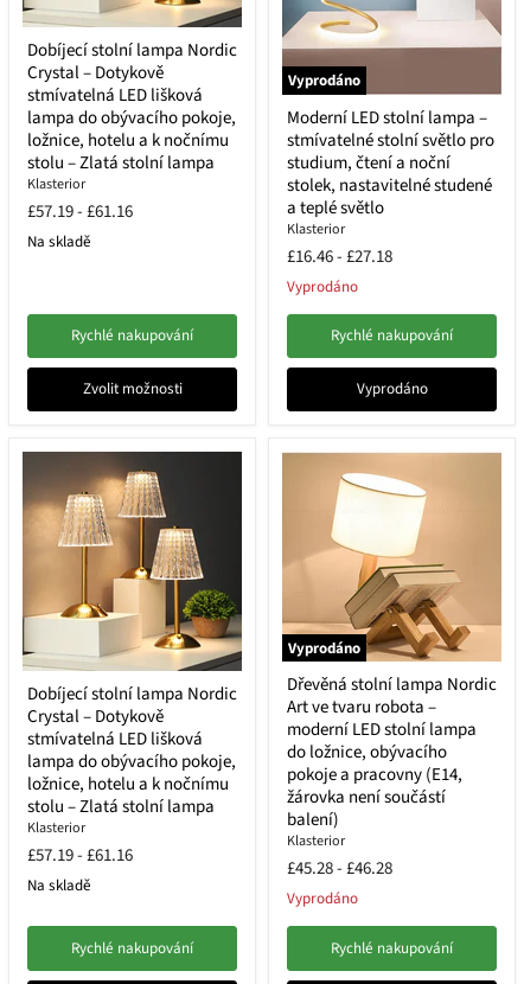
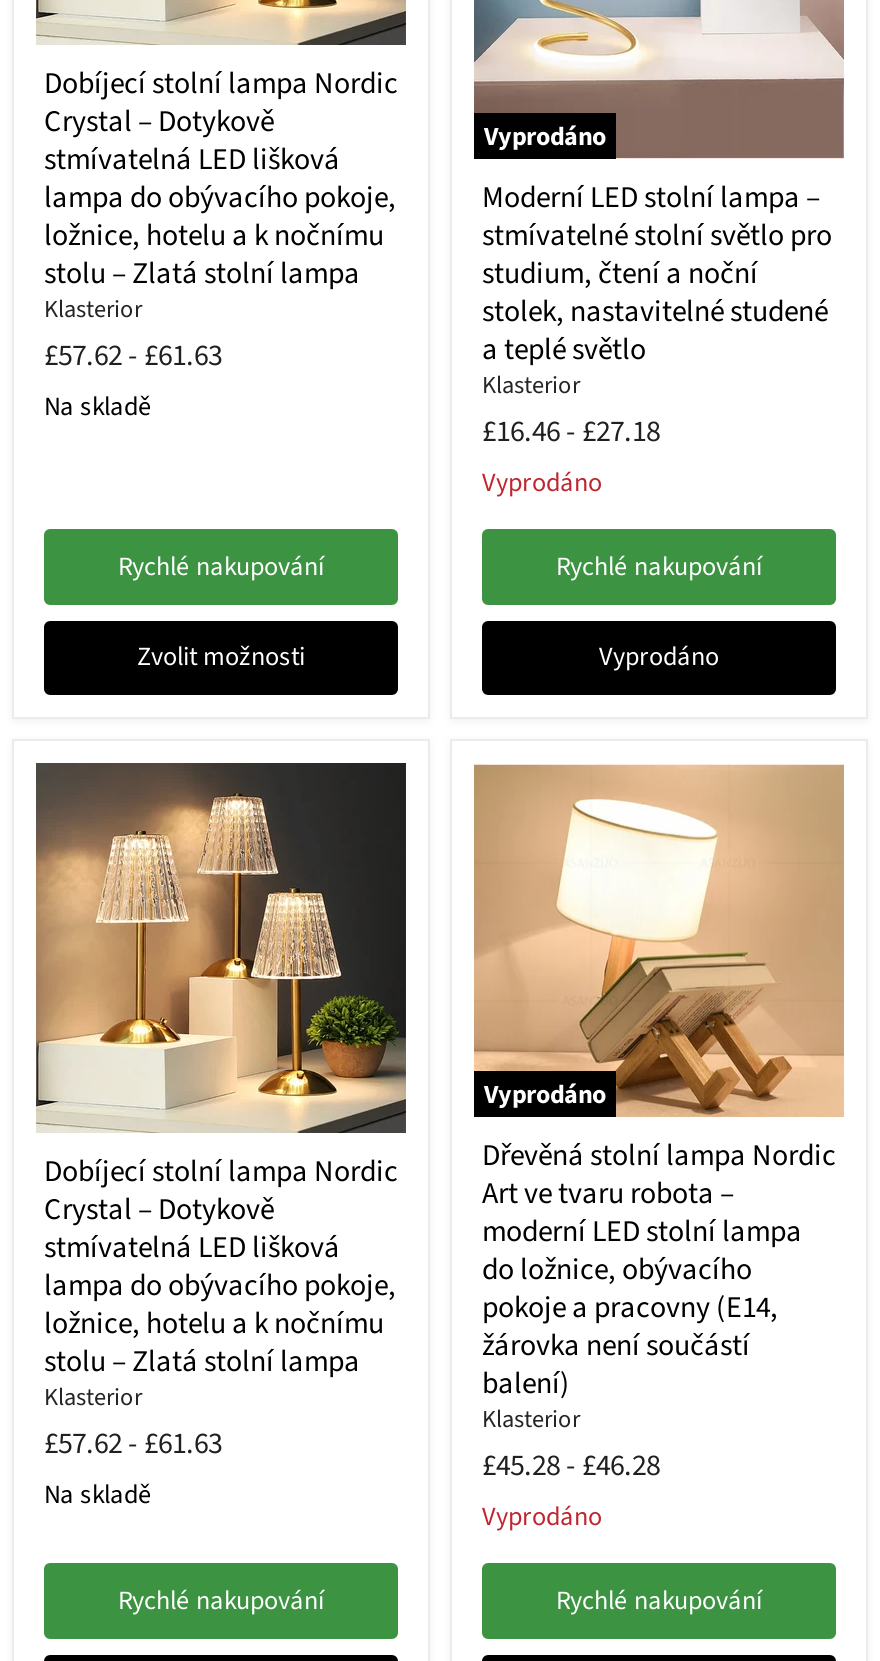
- £57.19- £61.16
+ £57.62- £61.63

- £57.19- £61.16
+ £57.62- £61.63
